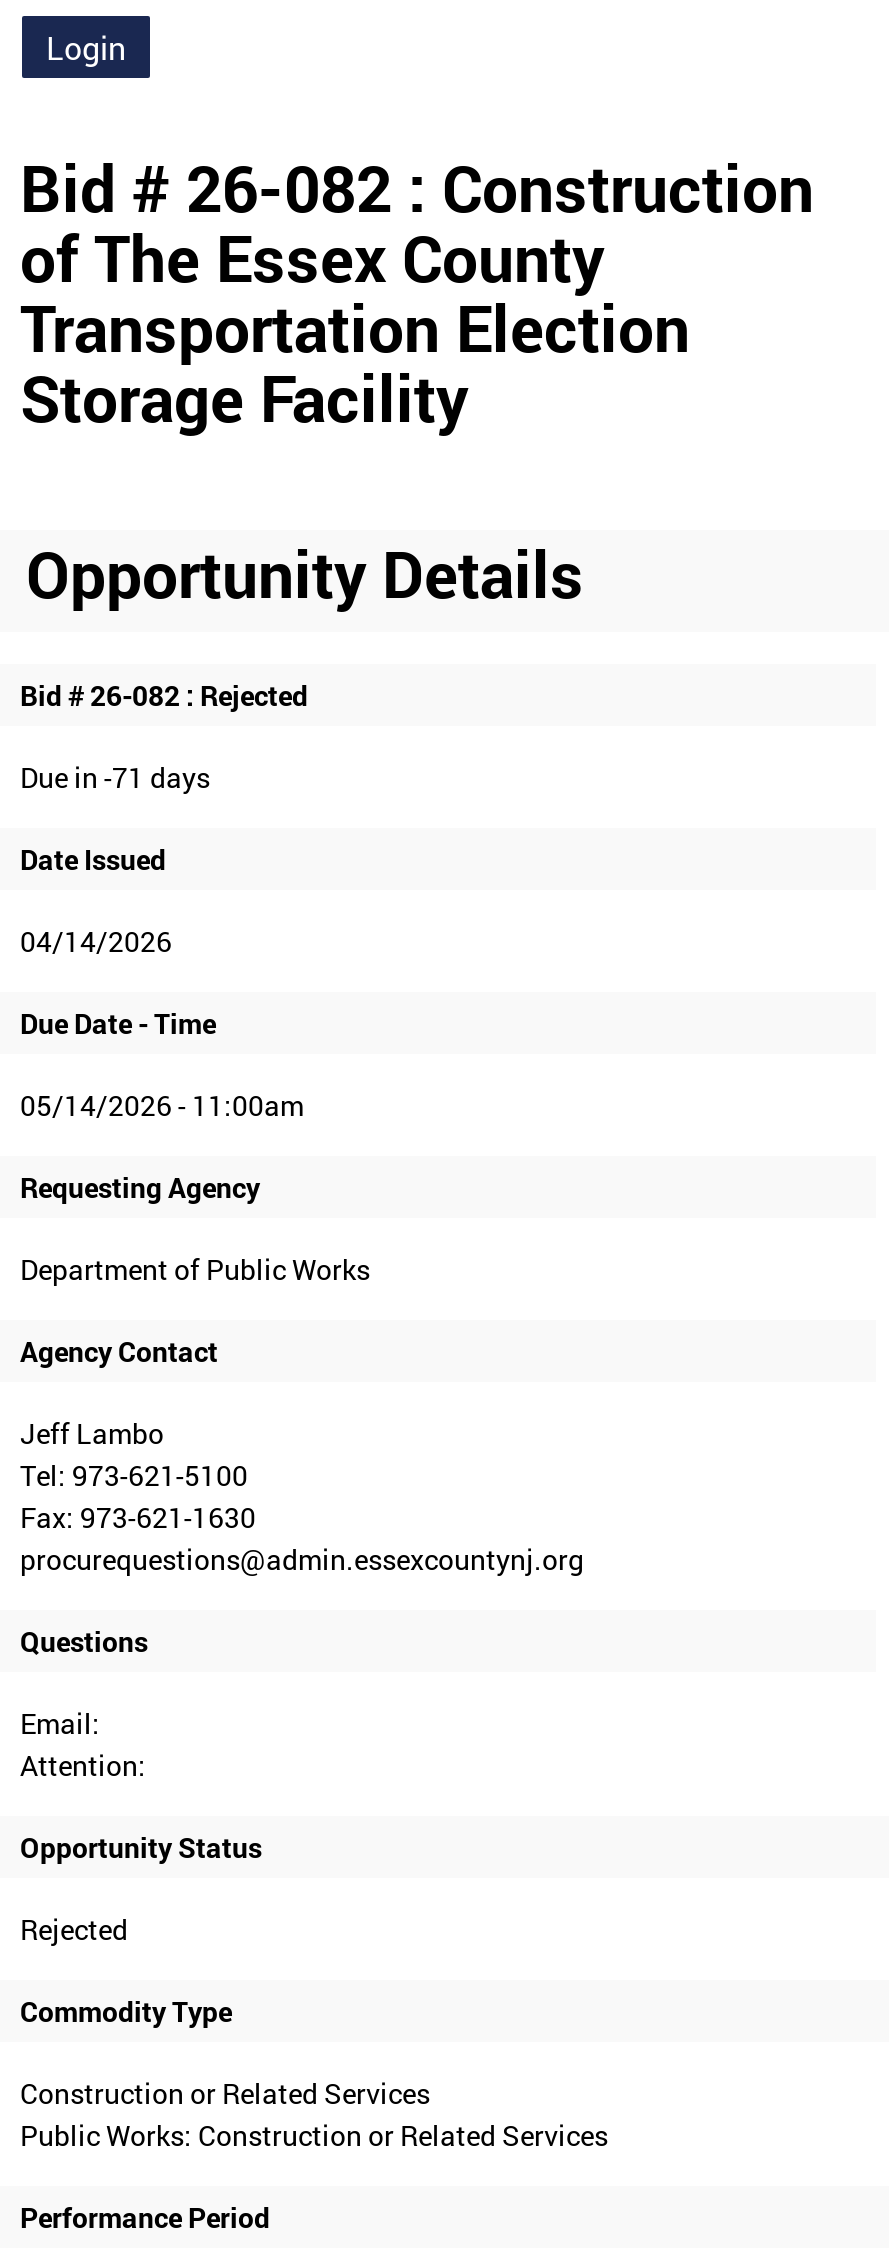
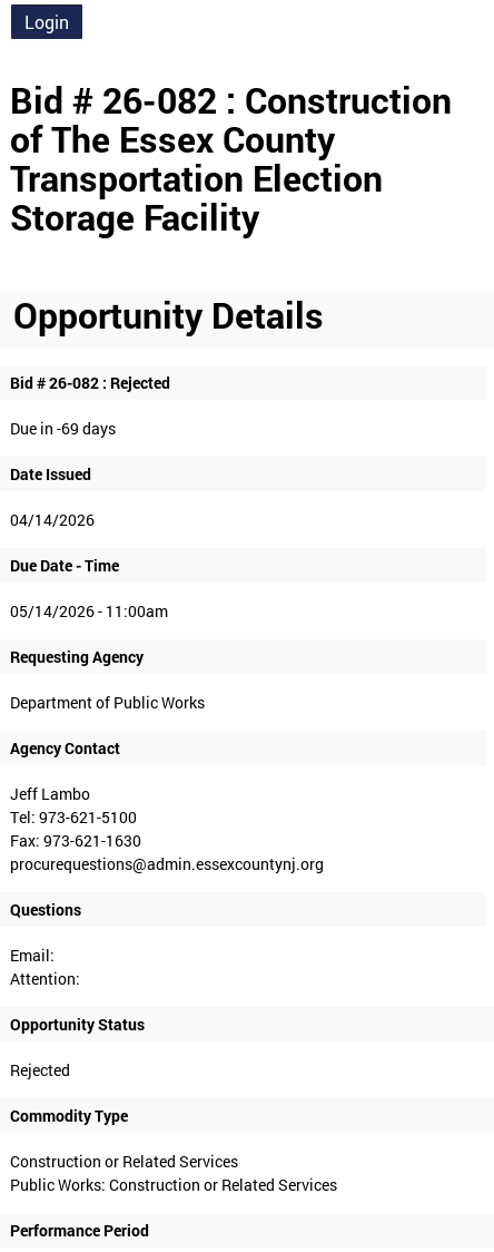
- Due in -71 days
+ Due in -69 days
